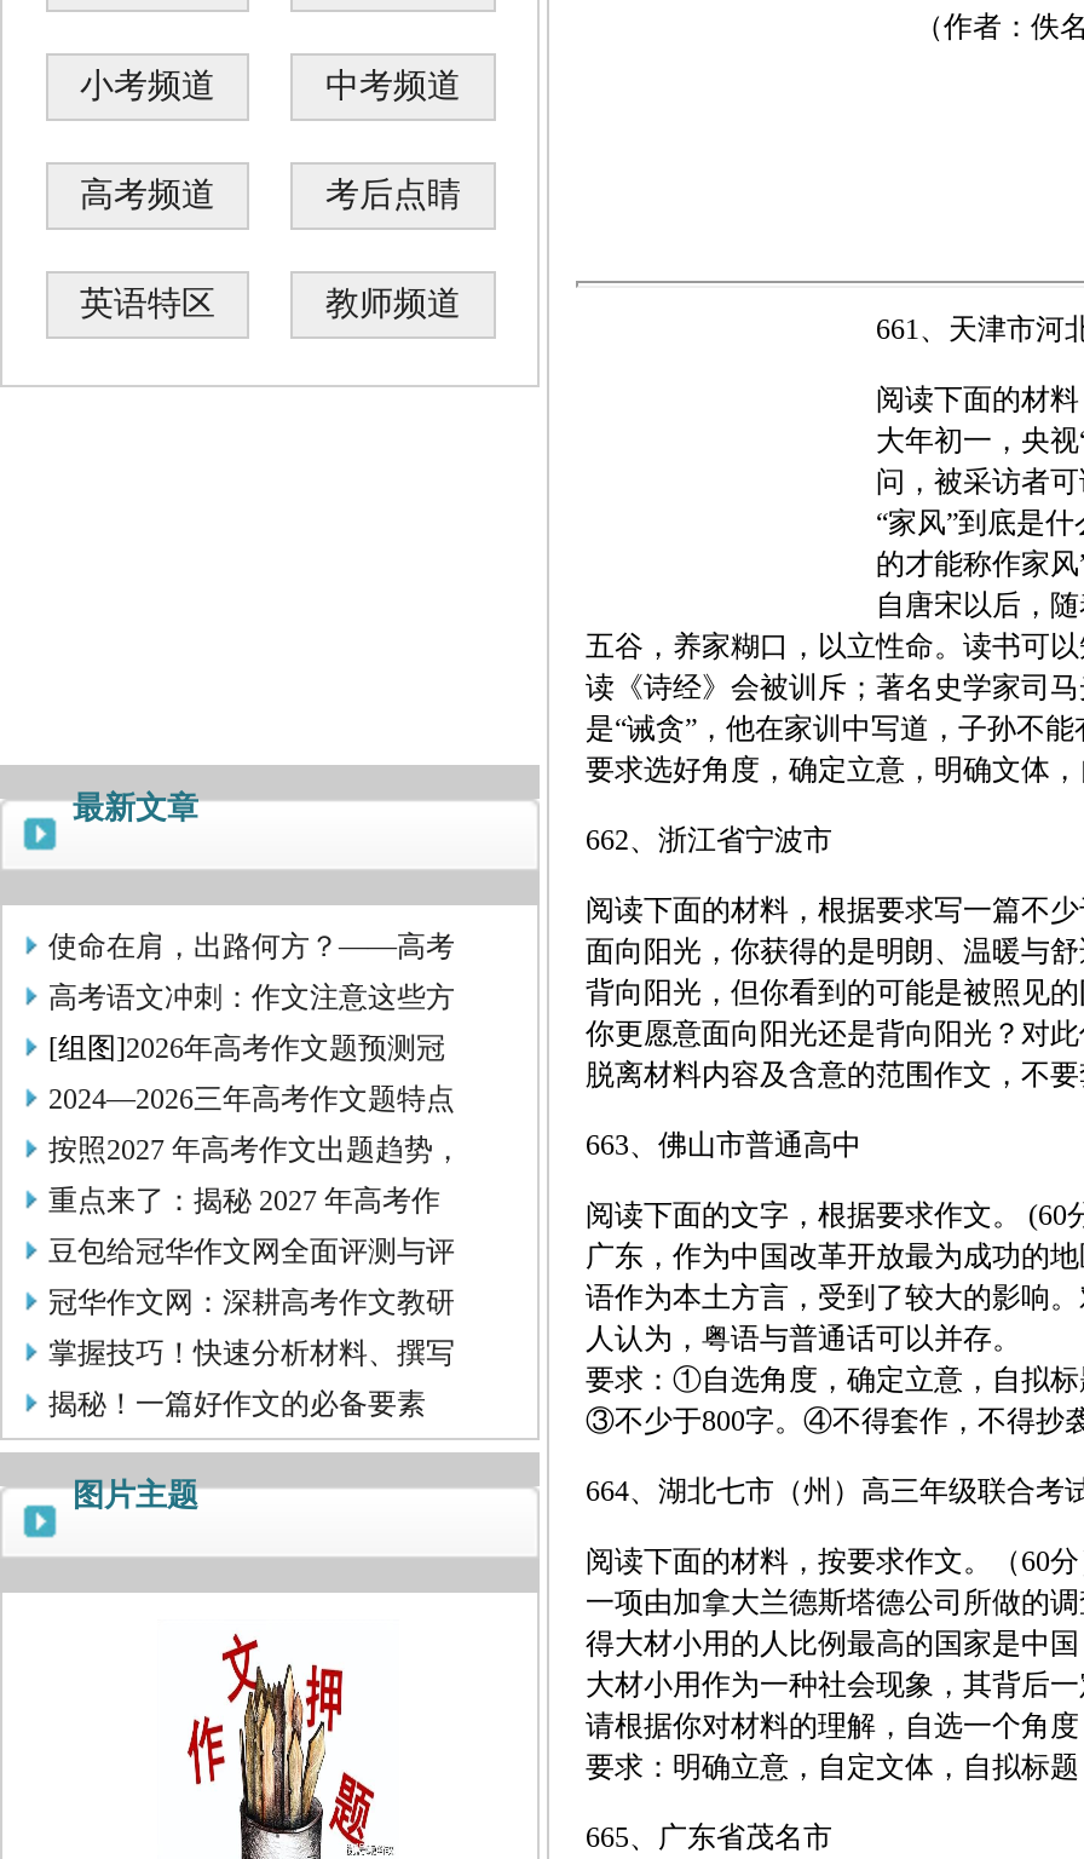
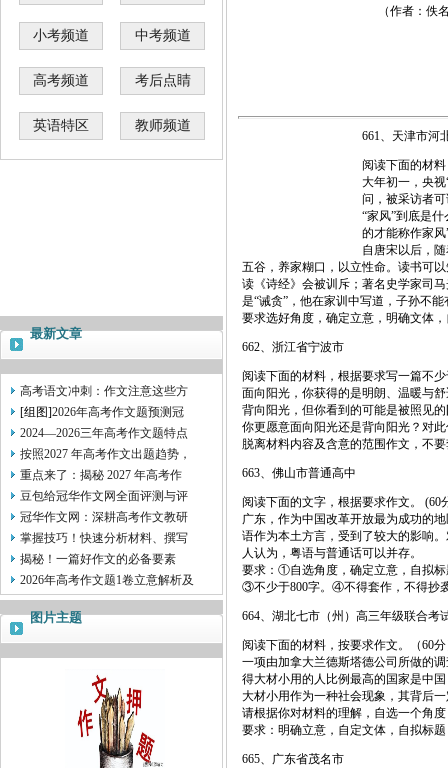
- 使命在肩，出路何方？——高考

moved up: 高考语文冲刺：作文注意这些方 | [组图]2026年高考作文题预测冠 | 2024—2026三年高考作文题特点 | ... | 掌握技巧！快速分析材料、撰写 | 揭秘！一篇好作文的必备要素

+ 2026年高考作文题1卷立意解析及
